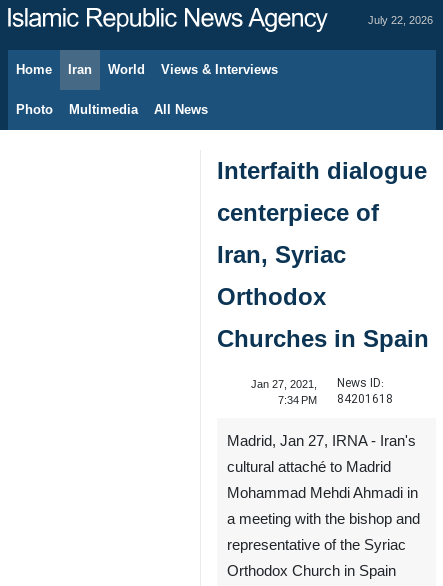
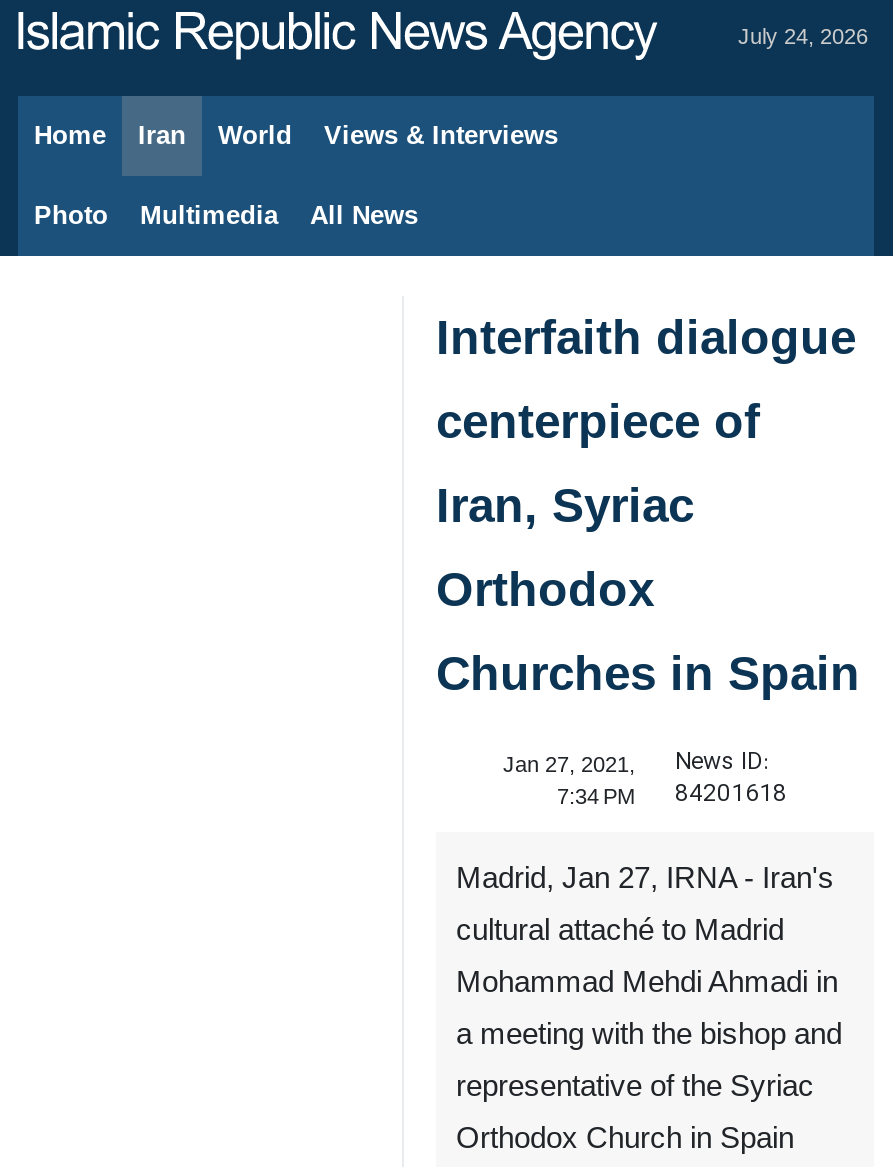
- July 22, 2026
+ July 24, 2026
